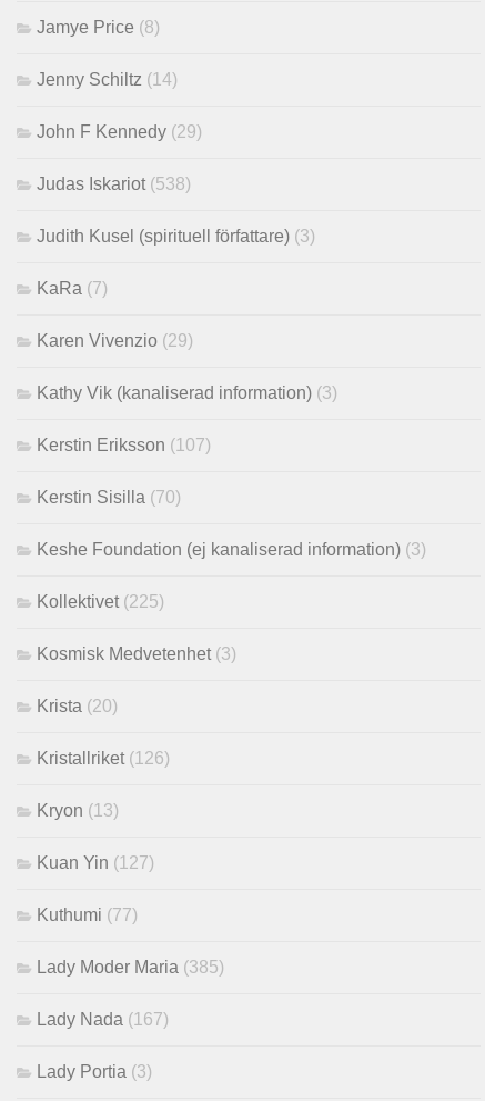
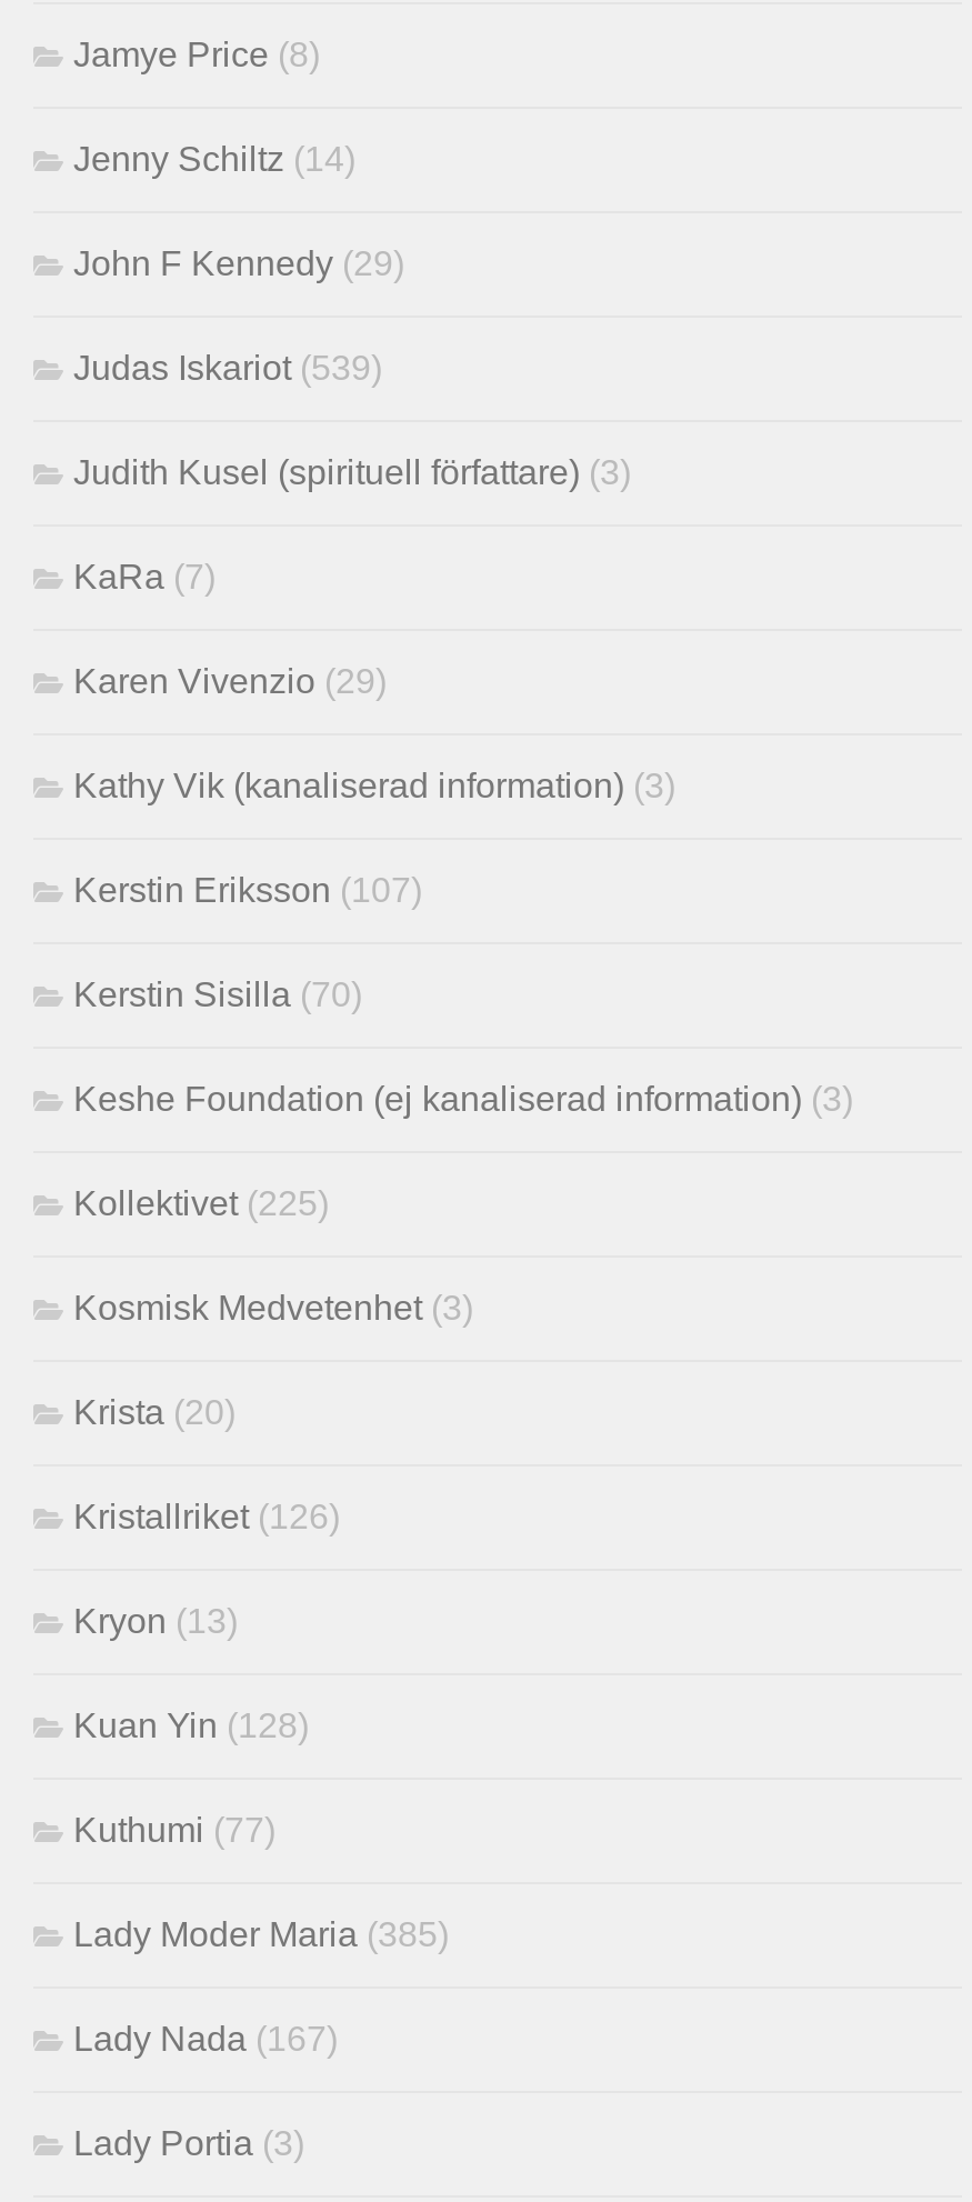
- Judas Iskariot (538)
+ Judas Iskariot (539)

- Kuan Yin (127)
+ Kuan Yin (128)
